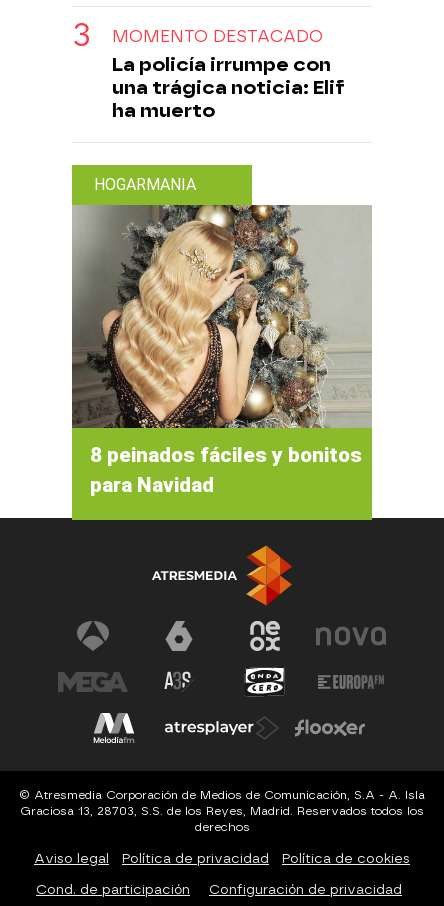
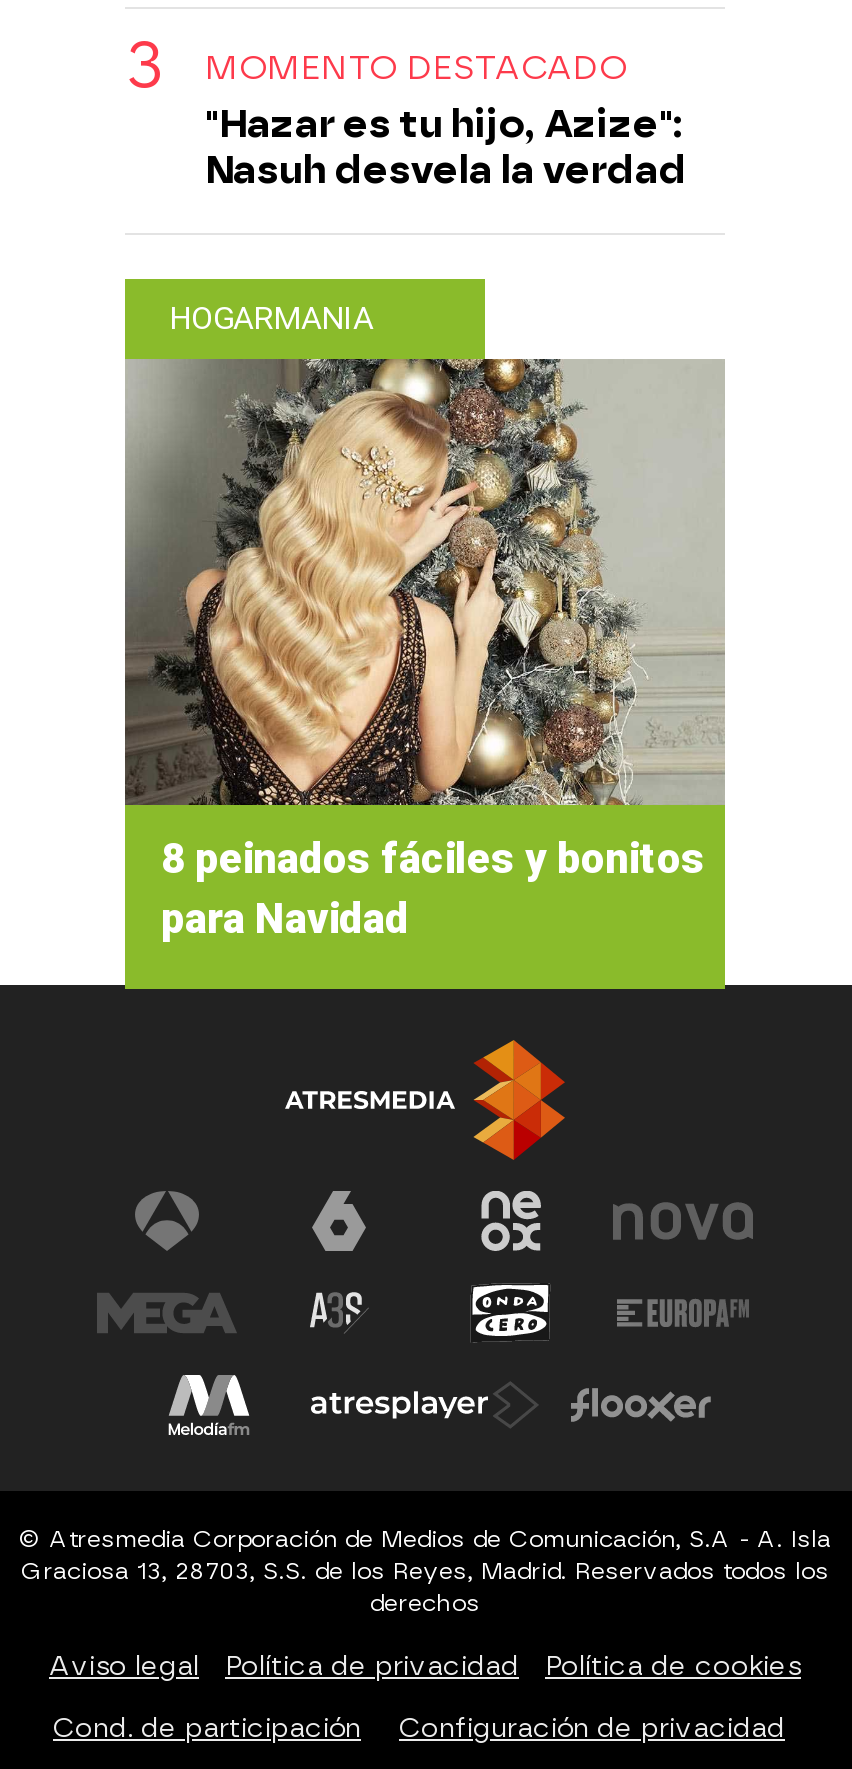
- La policía irrumpe con
- una trágica noticia: Elif
- ha muerto
+ "Hazar es tu hijo, Azize":
+ Nasuh desvela la verdad
